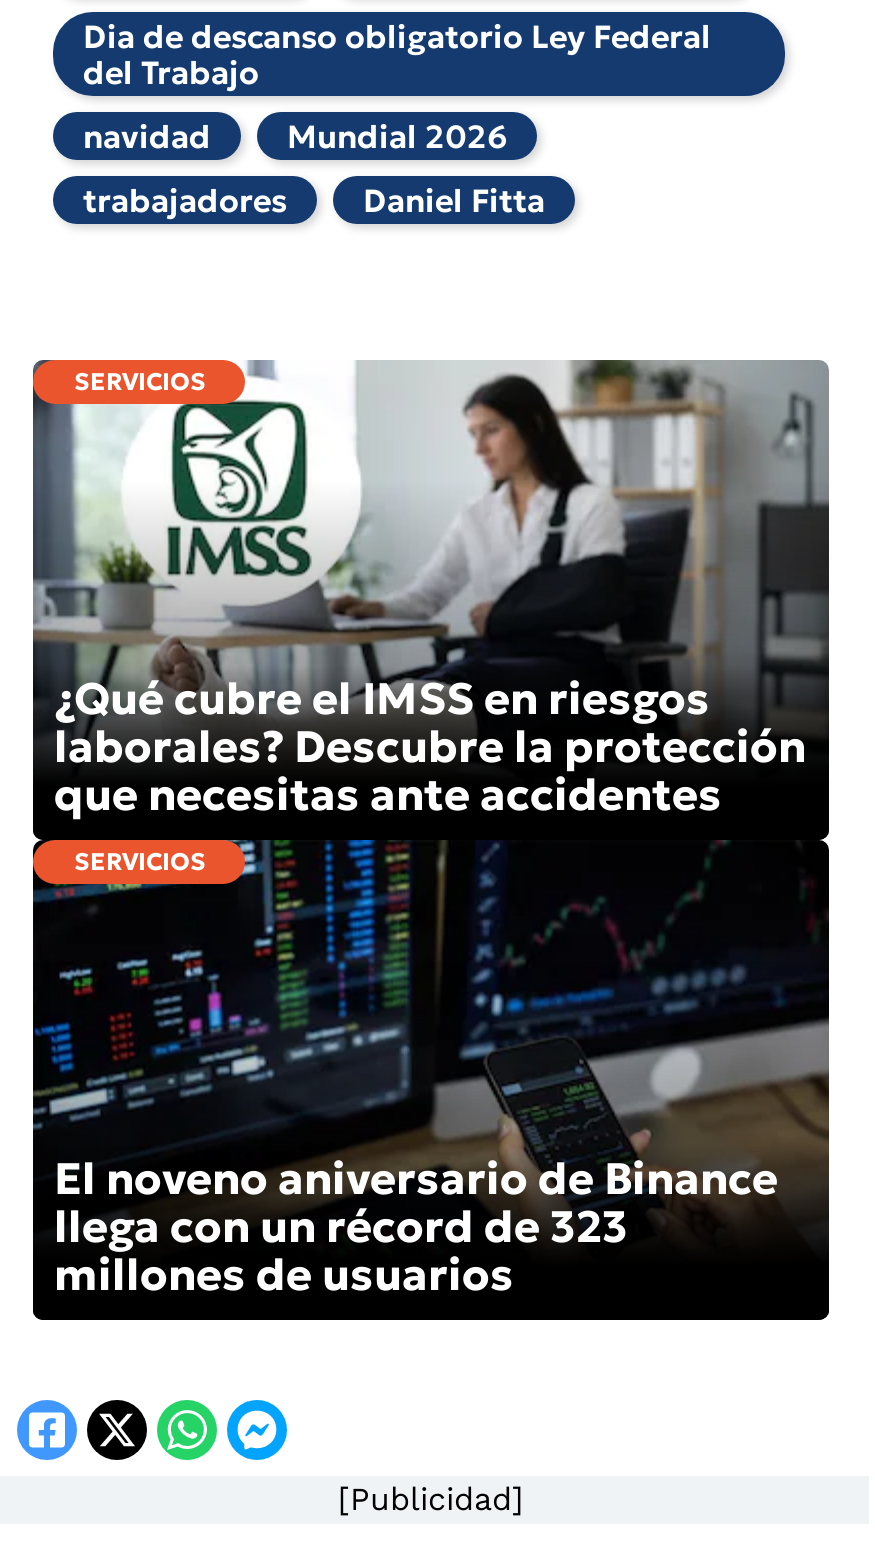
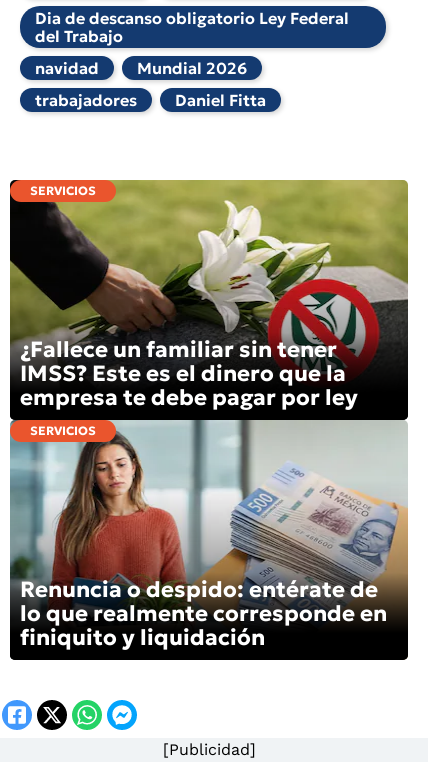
- [image]
- ¿Qué cubre el IMSS en riesgos
- laborales? Descubre la protección
- que necesitas ante accidentes
+ [image]
+ ¿Fallece un familiar sin tener
+ IMSS? Este es el dinero que la
+ empresa te debe pagar por ley

- [image]
- El noveno aniversario de Binance
- llega con un récord de 323
- millones de usuarios
+ [image]
+ Renuncia o despido: entérate de
+ lo que realmente corresponde en
+ finiquito y liquidación
